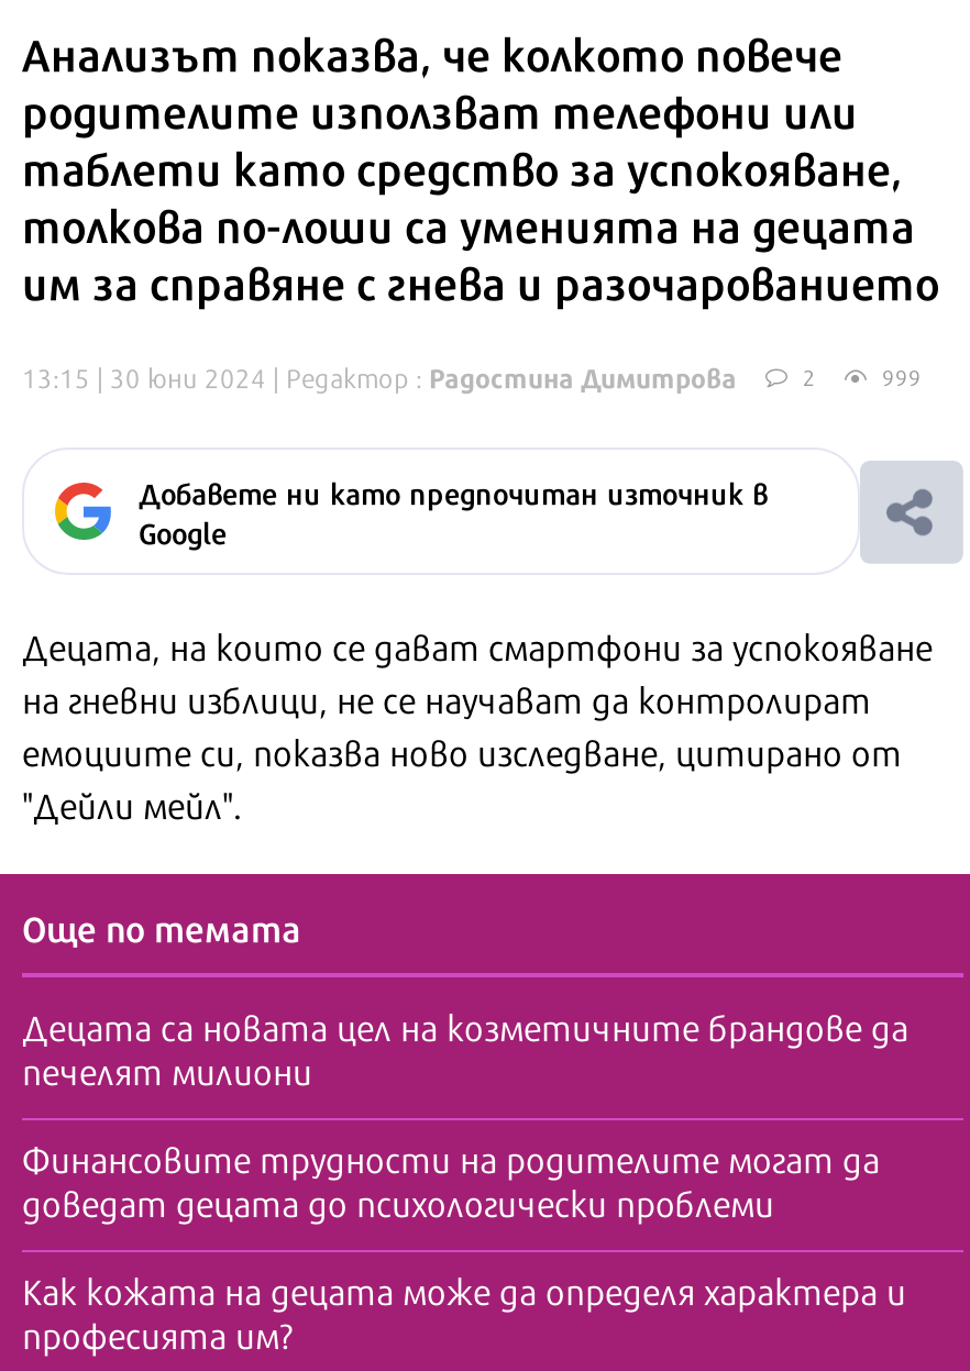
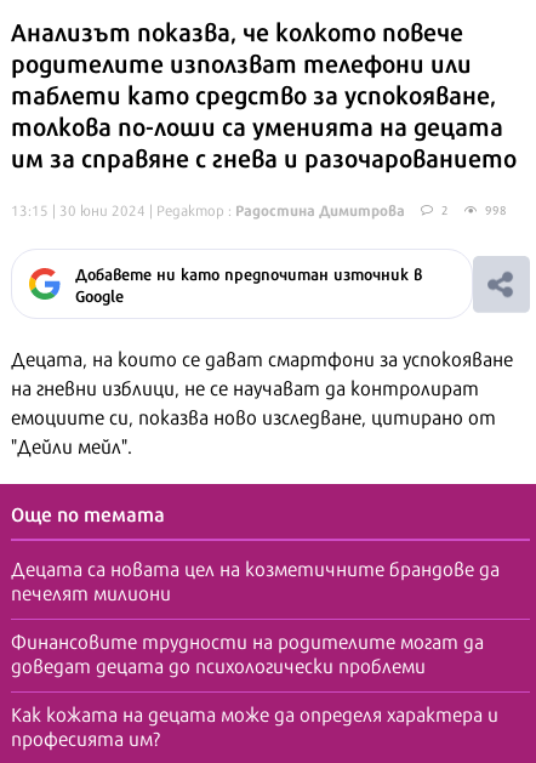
- 999
+ 998
